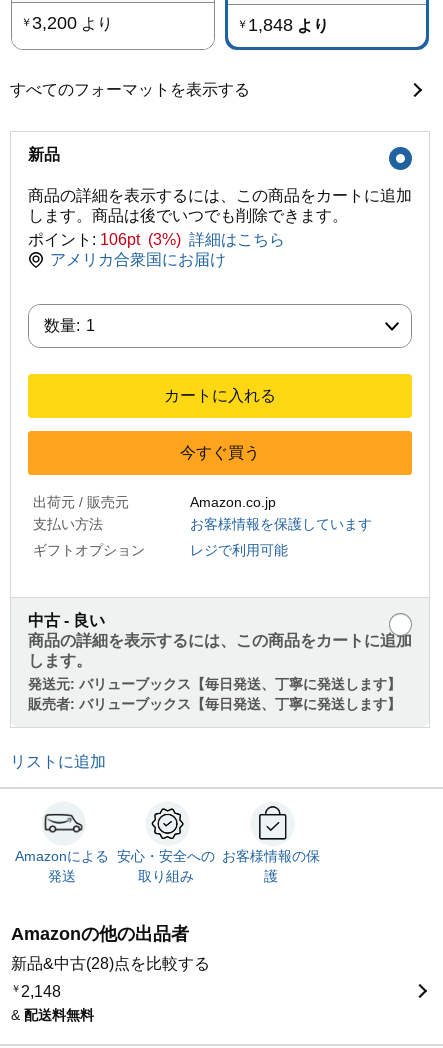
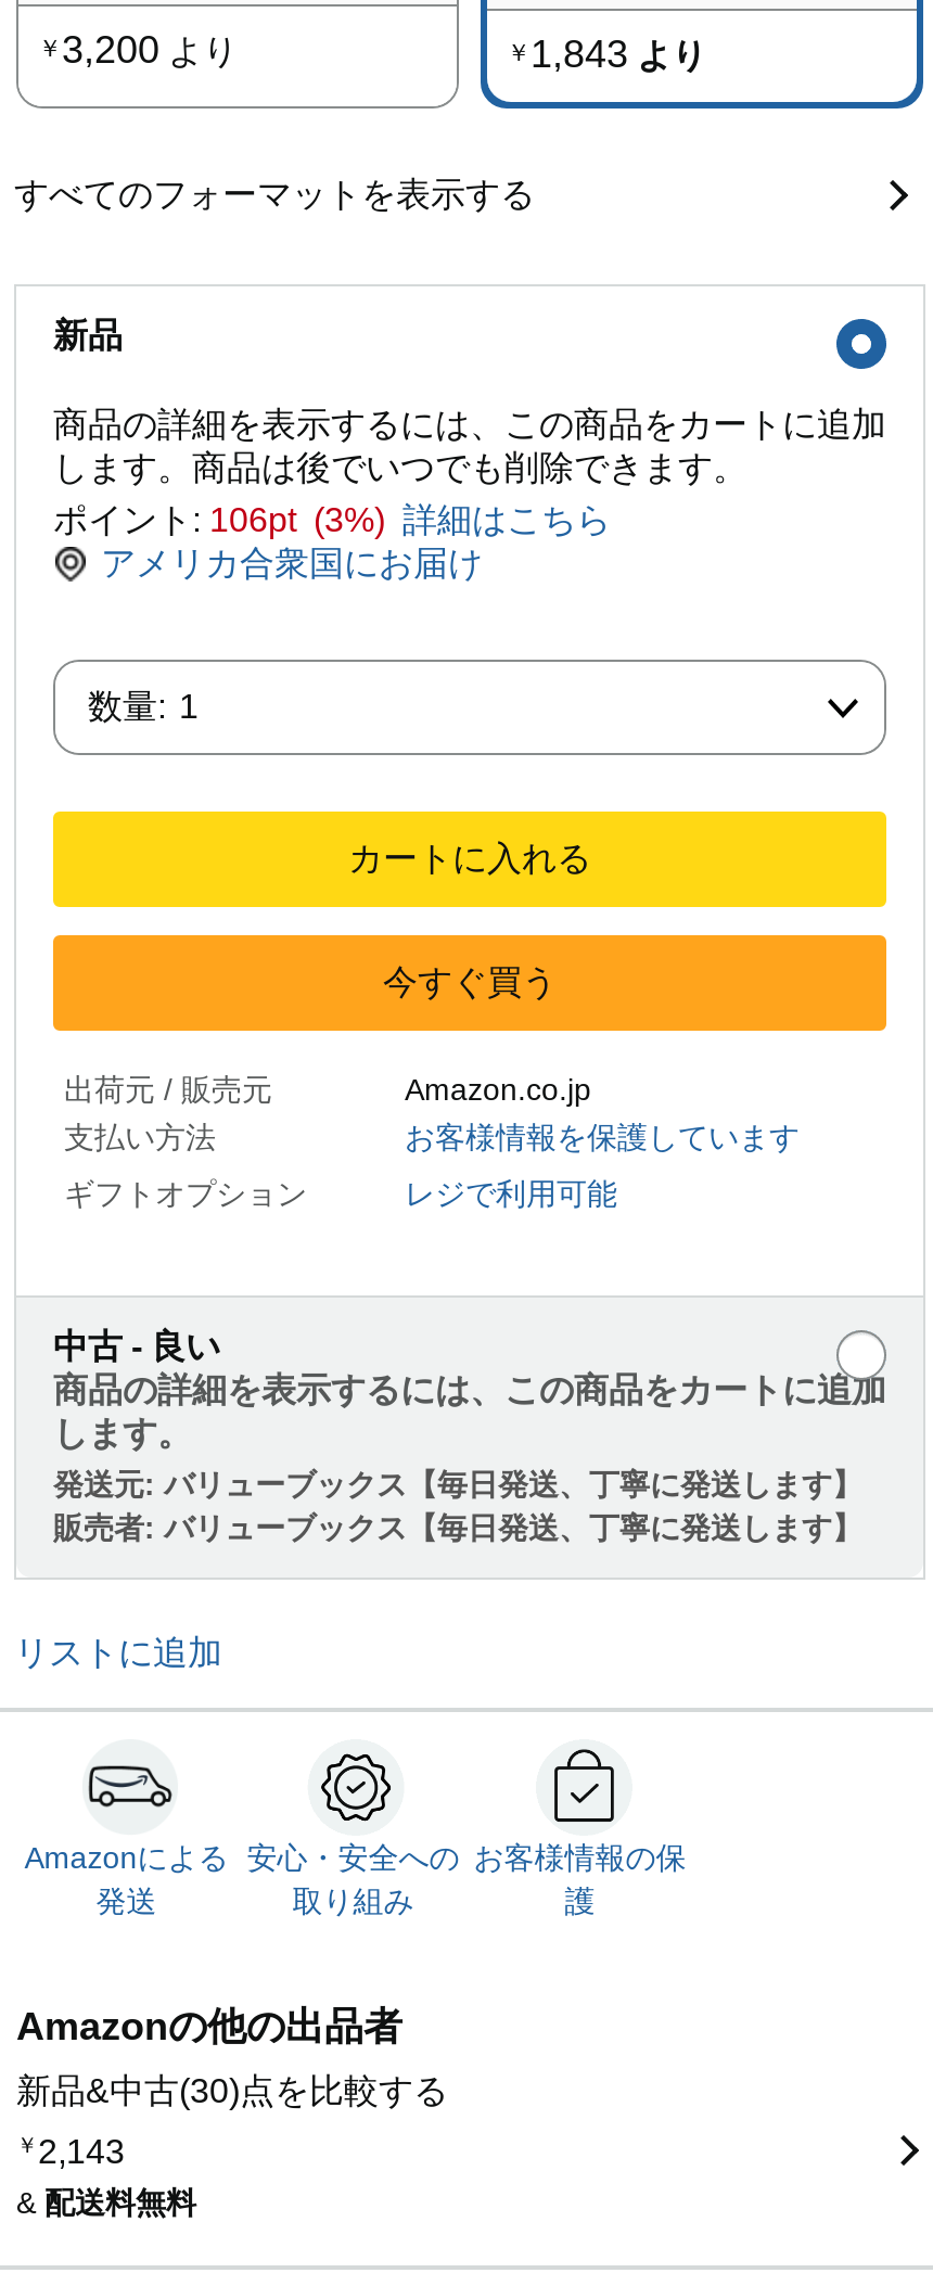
- ￥1,848より
+ ￥1,843より

- 新品&中古(28)点を比較する
+ 新品&中古(30)点を比較する

- ￥2,148
+ ￥2,143
